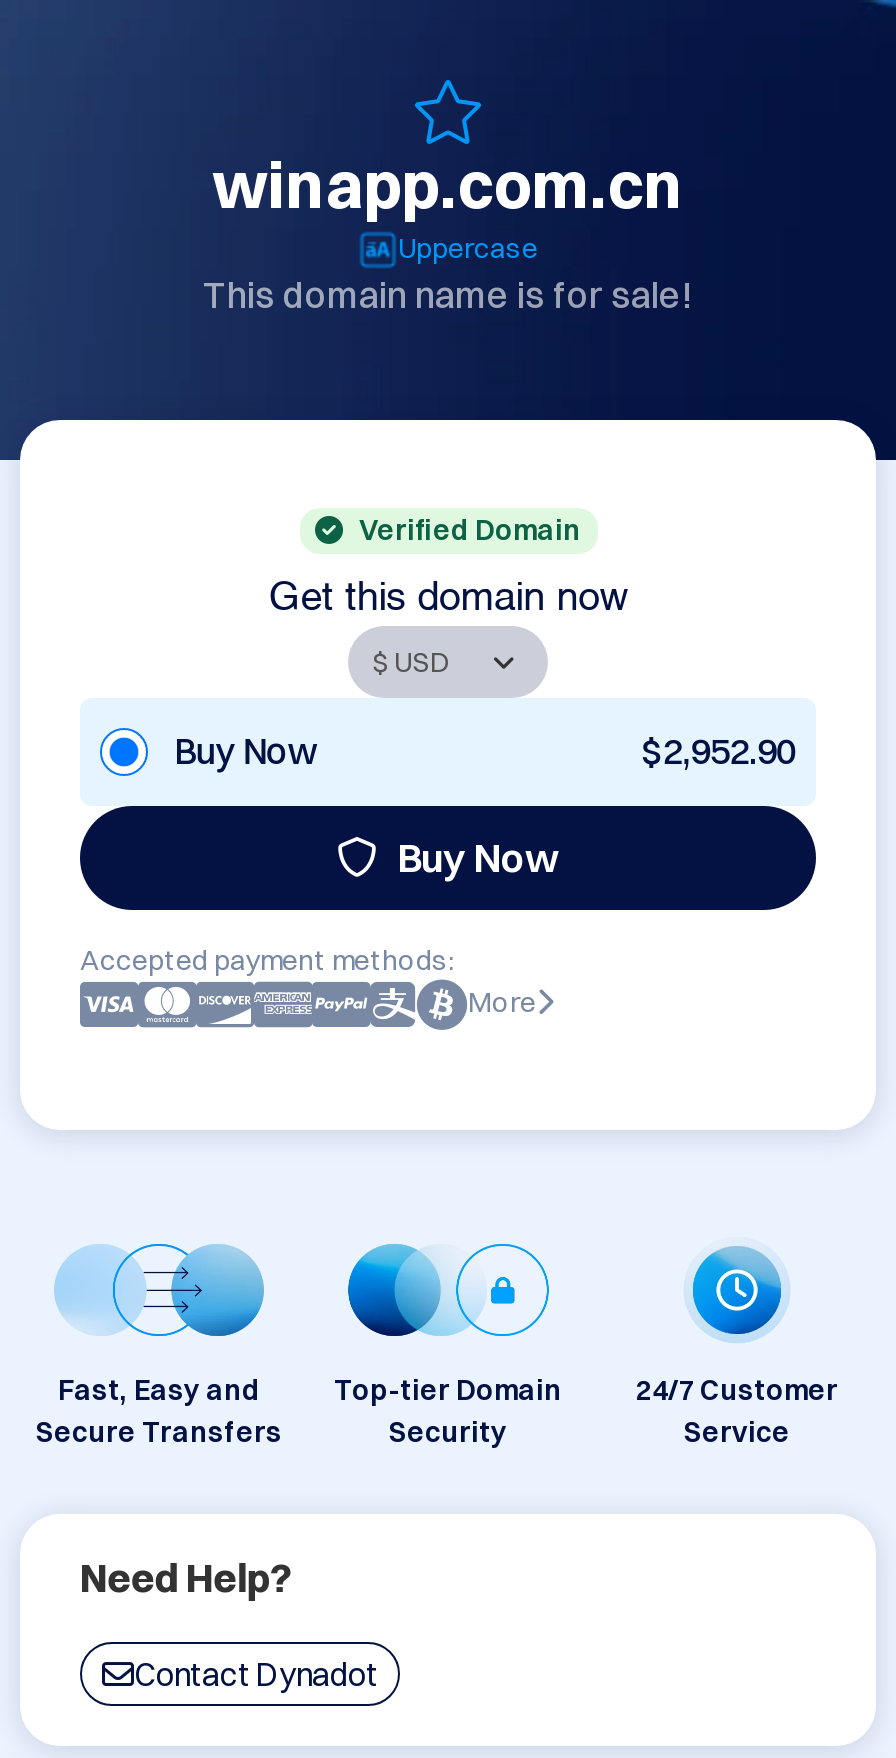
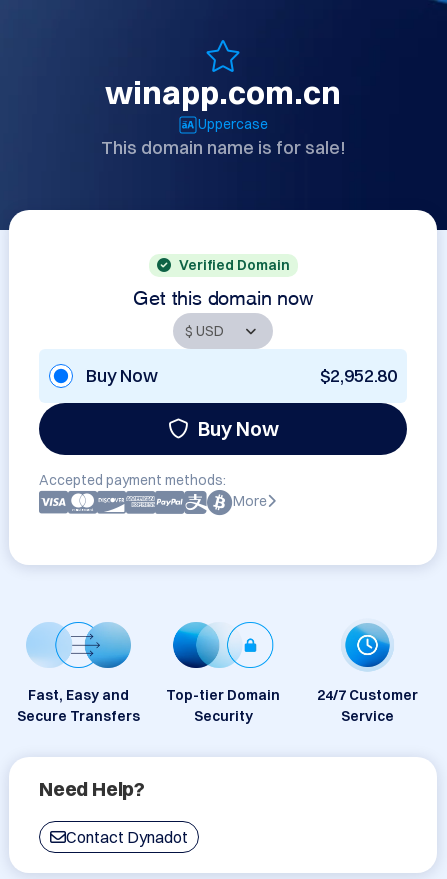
- $2,952.90
+ $2,952.80
